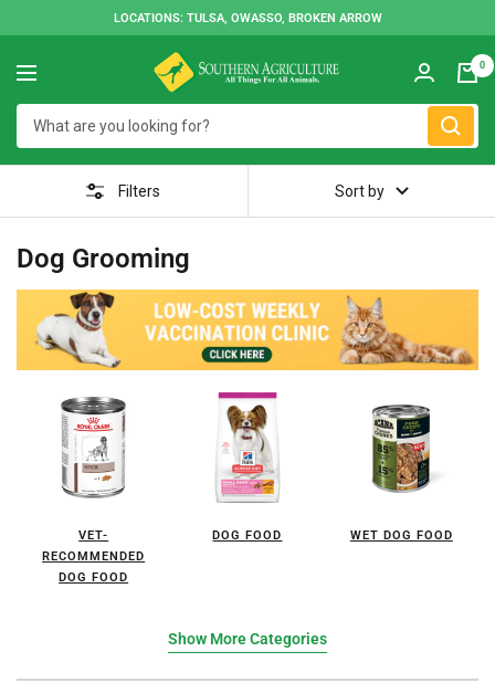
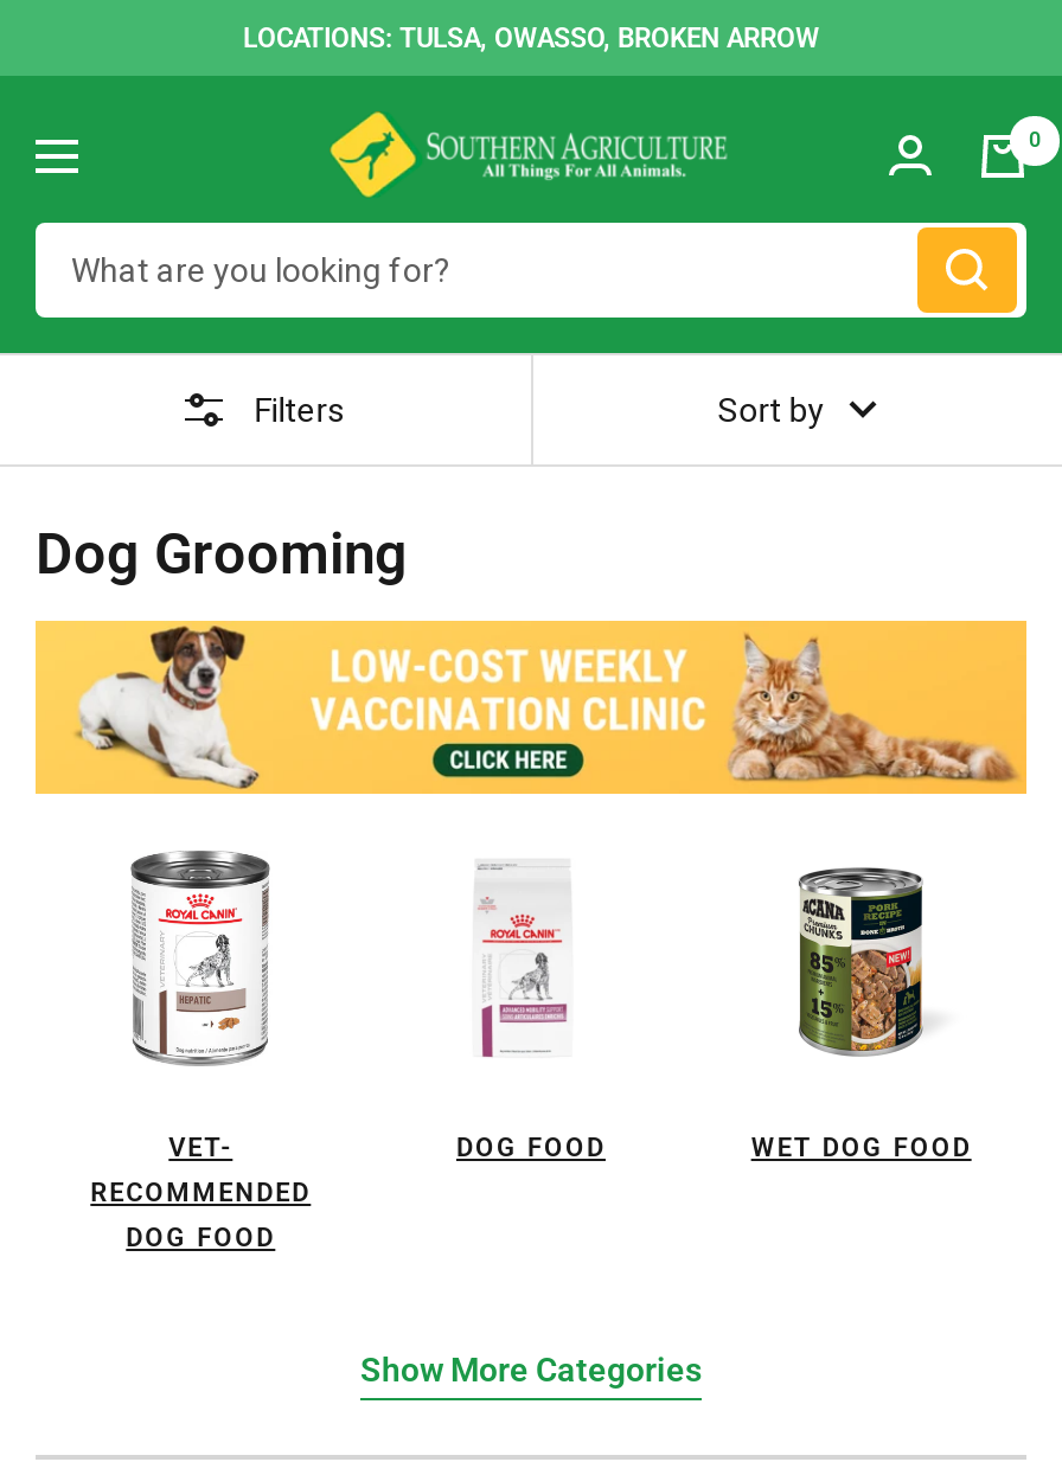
- [image]
+ [image]
